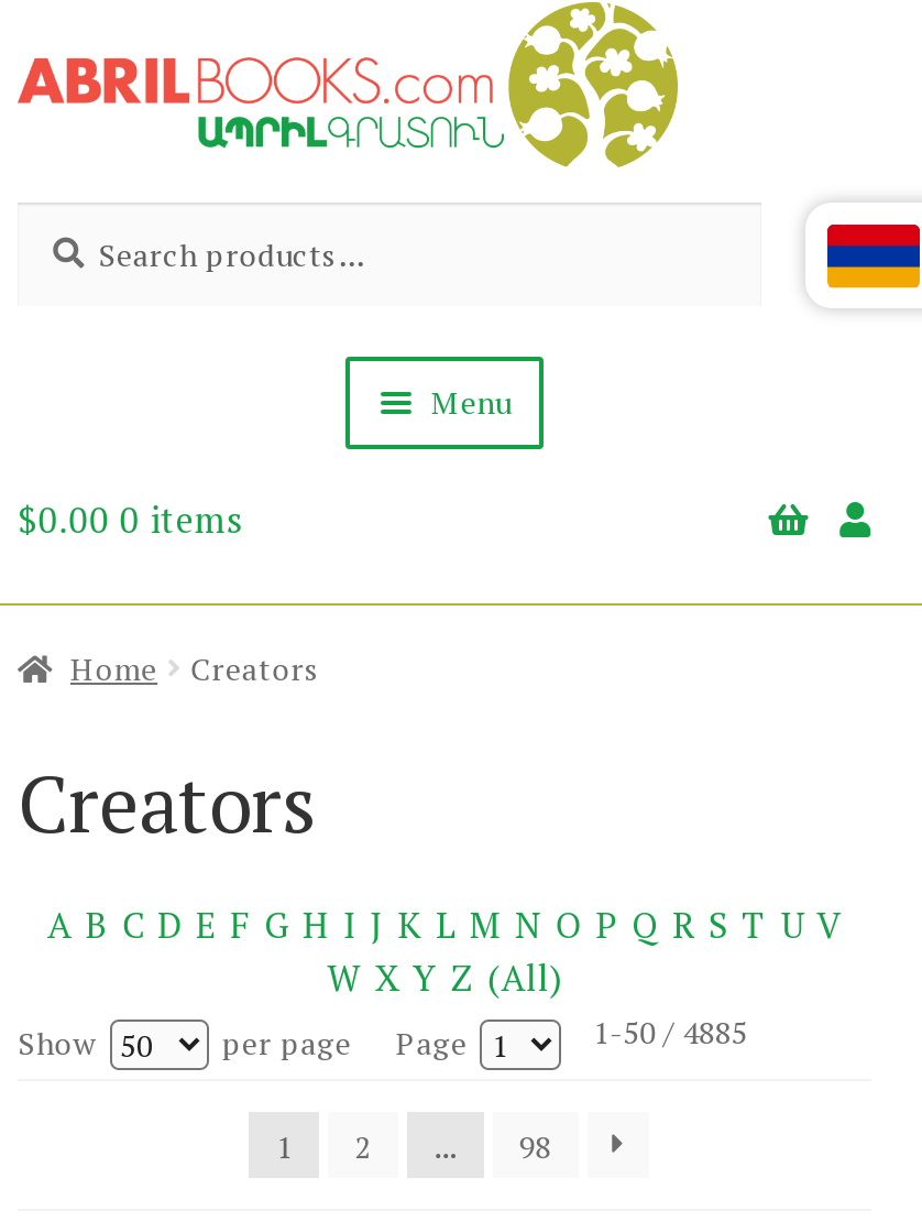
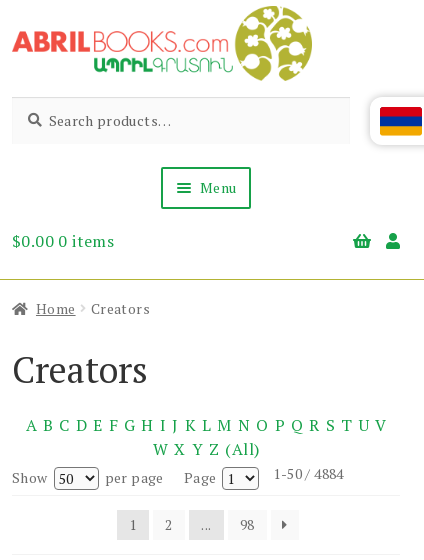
- 1-50 / 4885
+ 1-50 / 4884
